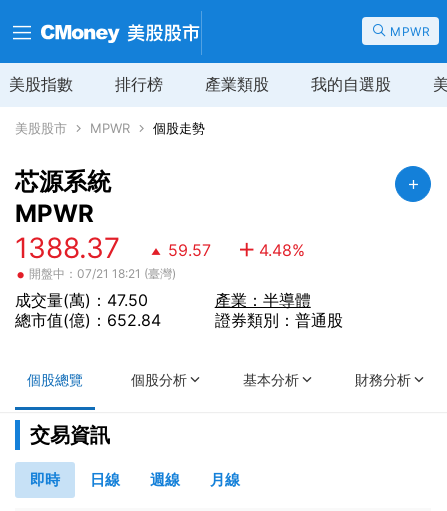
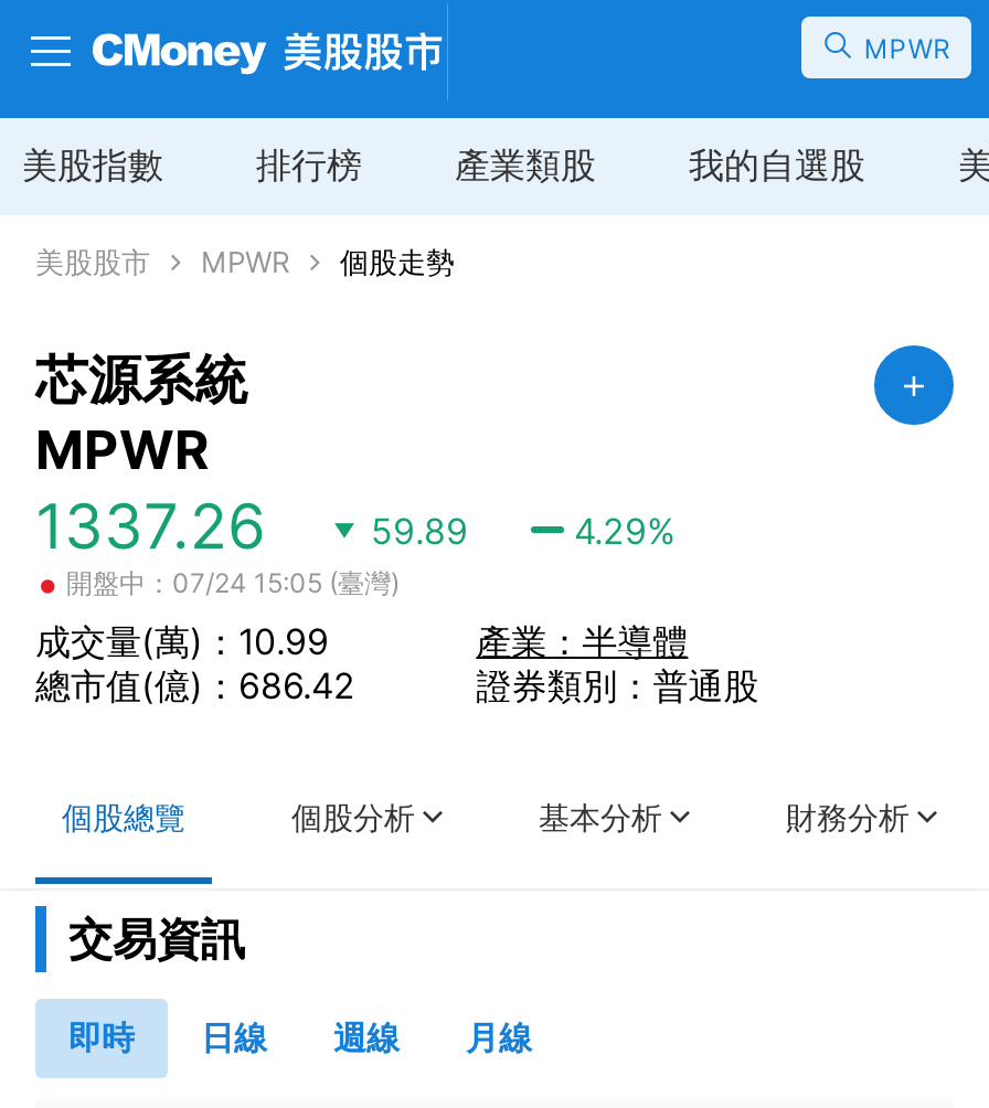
- 1388.37
+ 1337.26

- 59.57
+ 59.89

- 4.48%
+ 4.29%

- •開盤中：07/21 18:21 (臺灣)
+ •開盤中：07/24 15:05 (臺灣)

- 成交量(萬)：47.50
+ 成交量(萬)：10.99

- 總市值(億)：652.84
+ 總市值(億)：686.42
